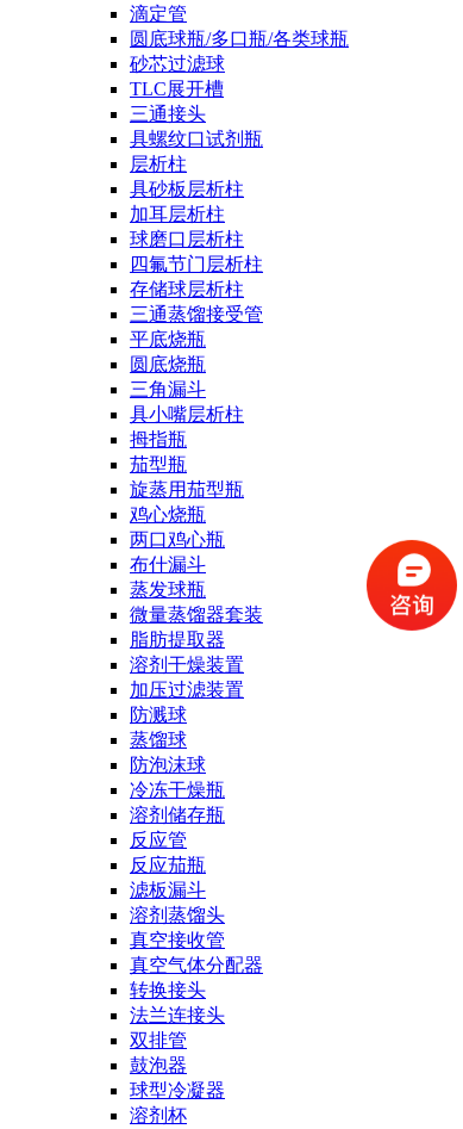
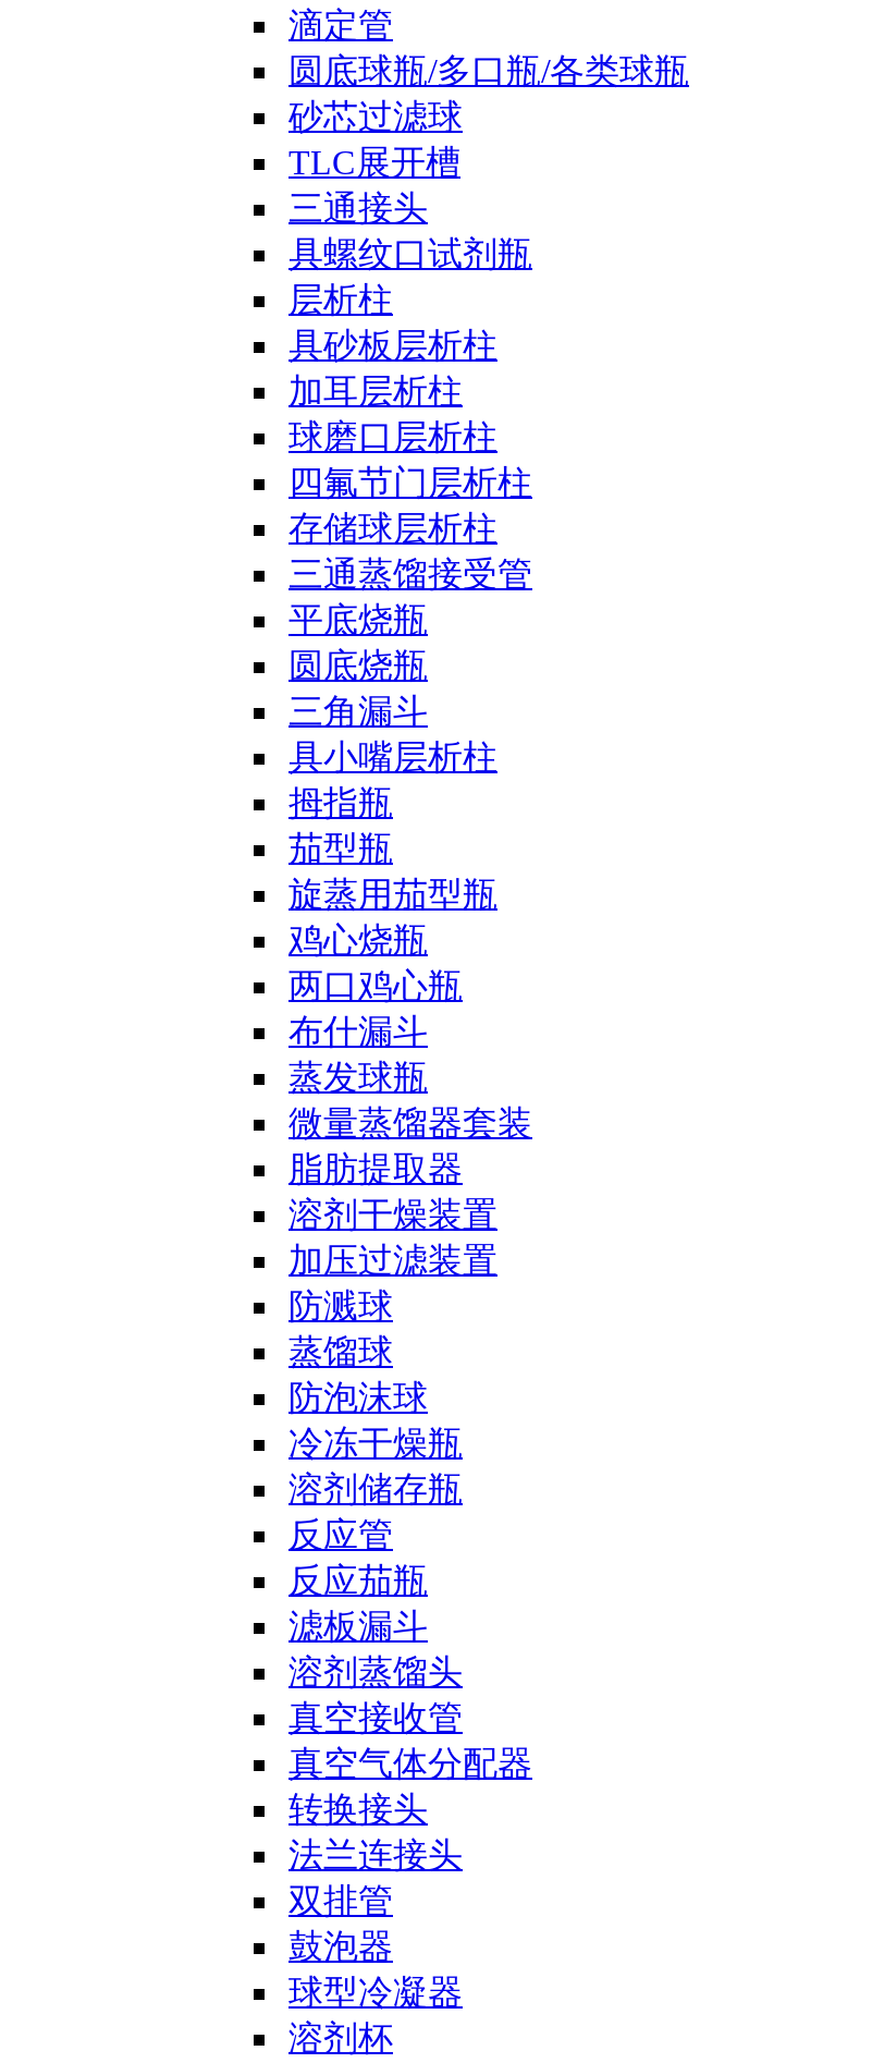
- [image]
